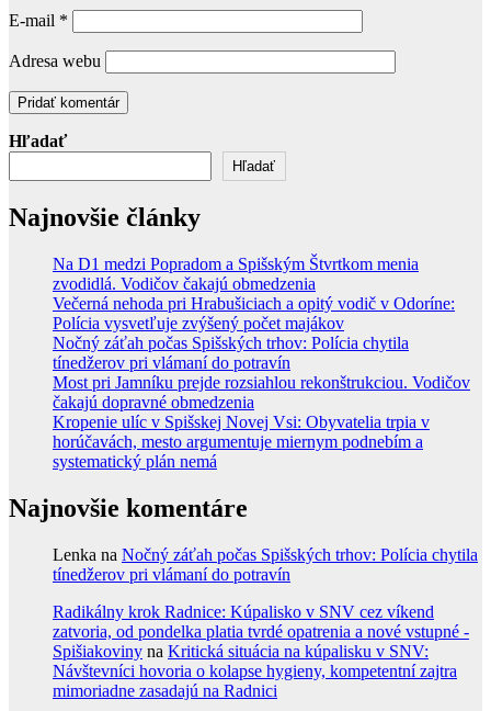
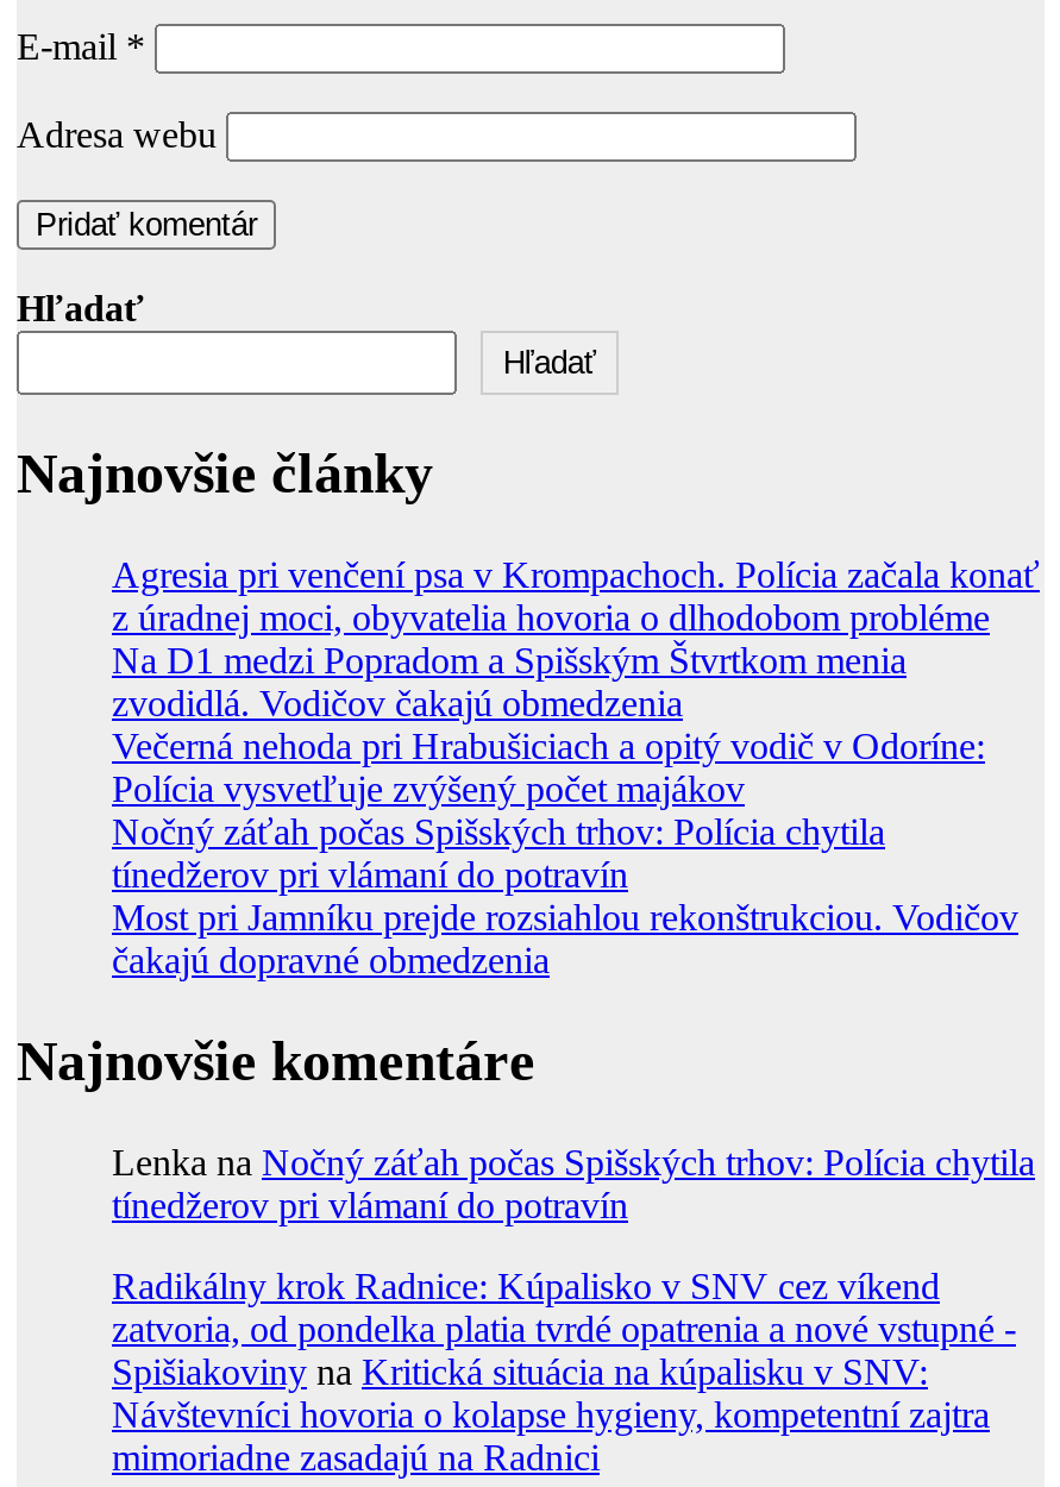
+ Agresia pri venčení psa v Krompachoch. Polícia začala konať
+ z úradnej moci, obyvatelia hovoria o dlhodobom probléme

moved down: Na D1 medzi Popradom a Spišským Štvrtkom menia | zvodidlá. Vodičov čakajú obmedzenia | Večerná nehoda pri Hrabušiciach a opitý vodič v Odoríne: | Polícia vysvetľuje zvýšený počet majákov | Nočný záťah počas Spišských trhov: Polícia chytila | tínedžerov pri vlámaní do potravín | Most pri Jamníku prejde rozsiahlou rekonštrukciou. Vodičov | čakajú dopravné obmedzenia

- Kropenie ulíc v Spišskej Novej Vsi: Obyvatelia trpia v
- horúčavách, mesto argumentuje miernym podnebím a
- systematický plán nemá
